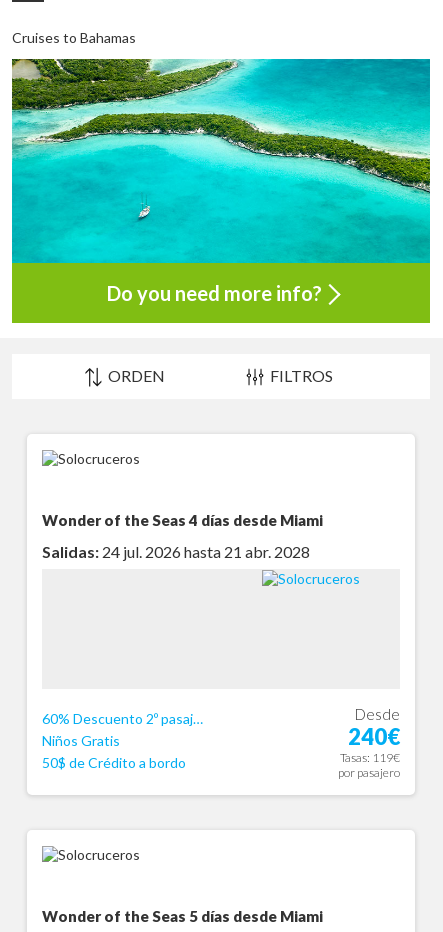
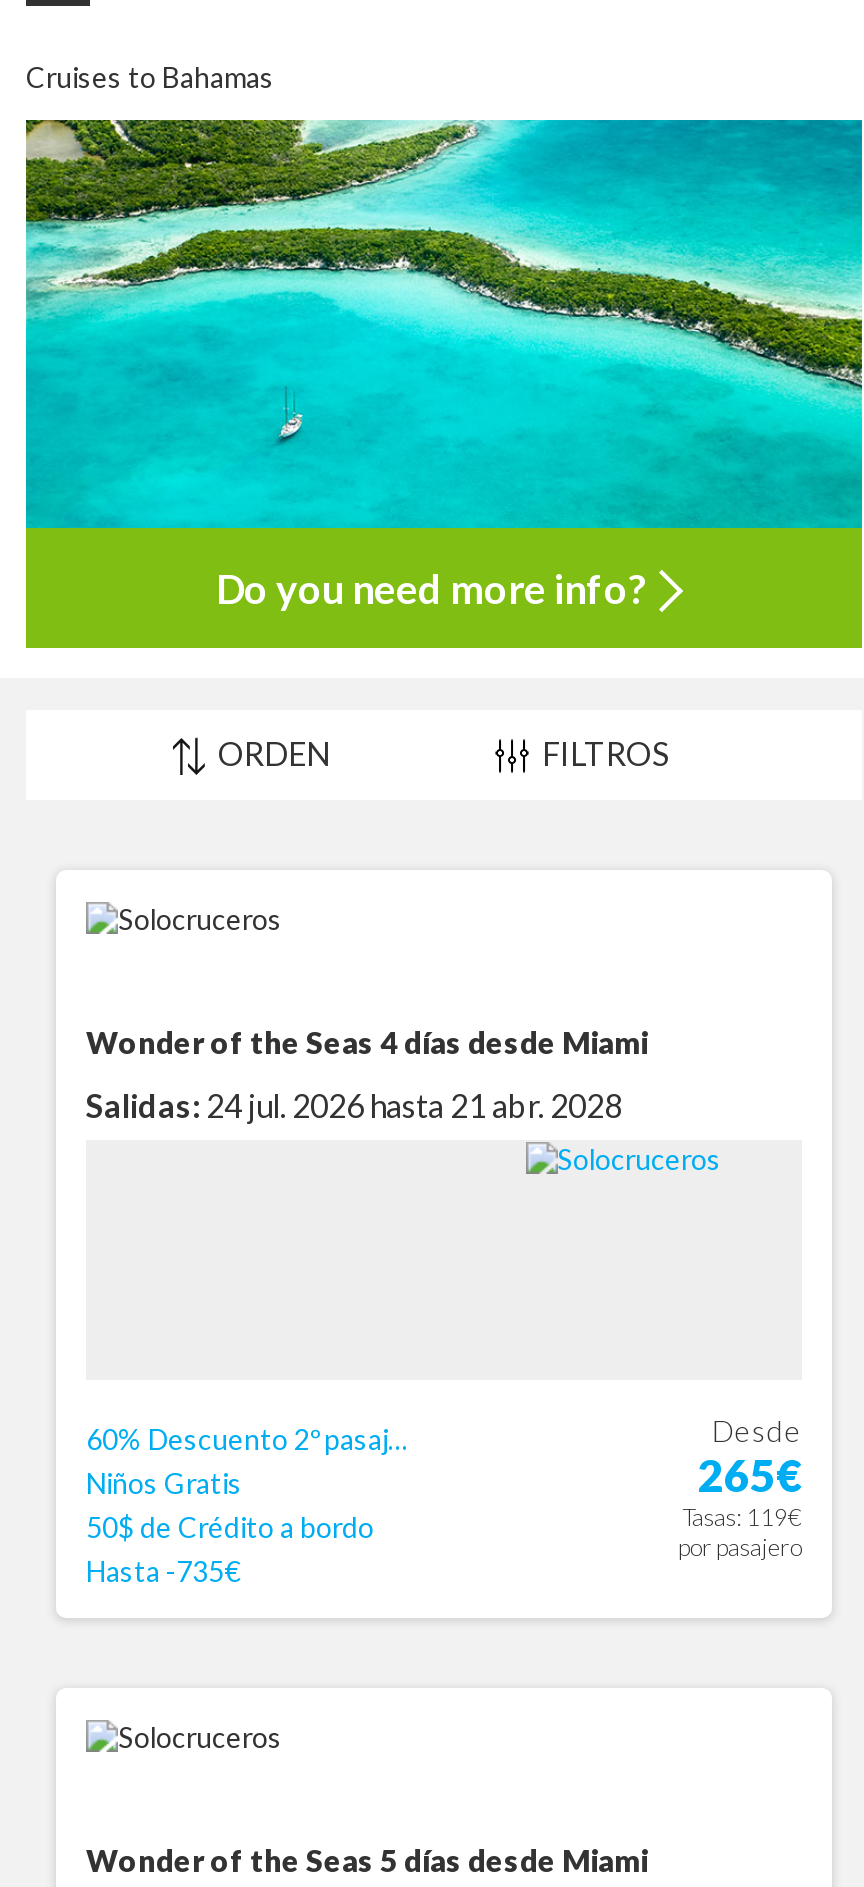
- 240€
+ 265€

+ Hasta -735€
